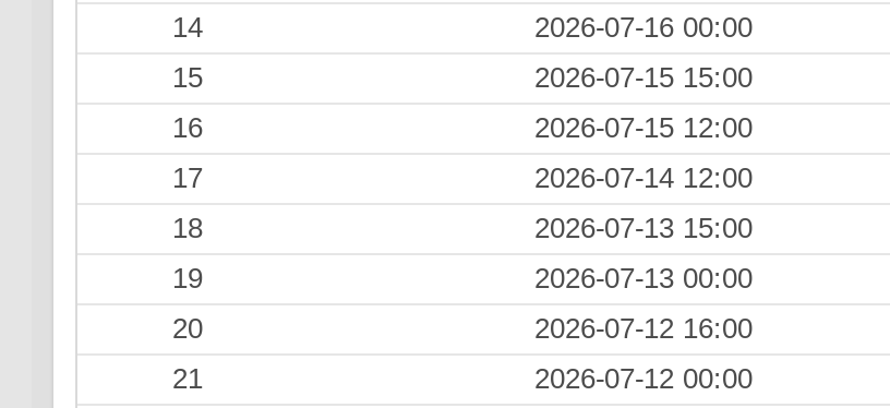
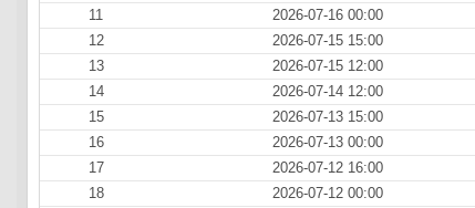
- 14
+ 11

- 15
+ 12

- 16
+ 13

- 17
+ 14

- 18
+ 15

- 19
+ 16

- 20
+ 17

- 21
+ 18
